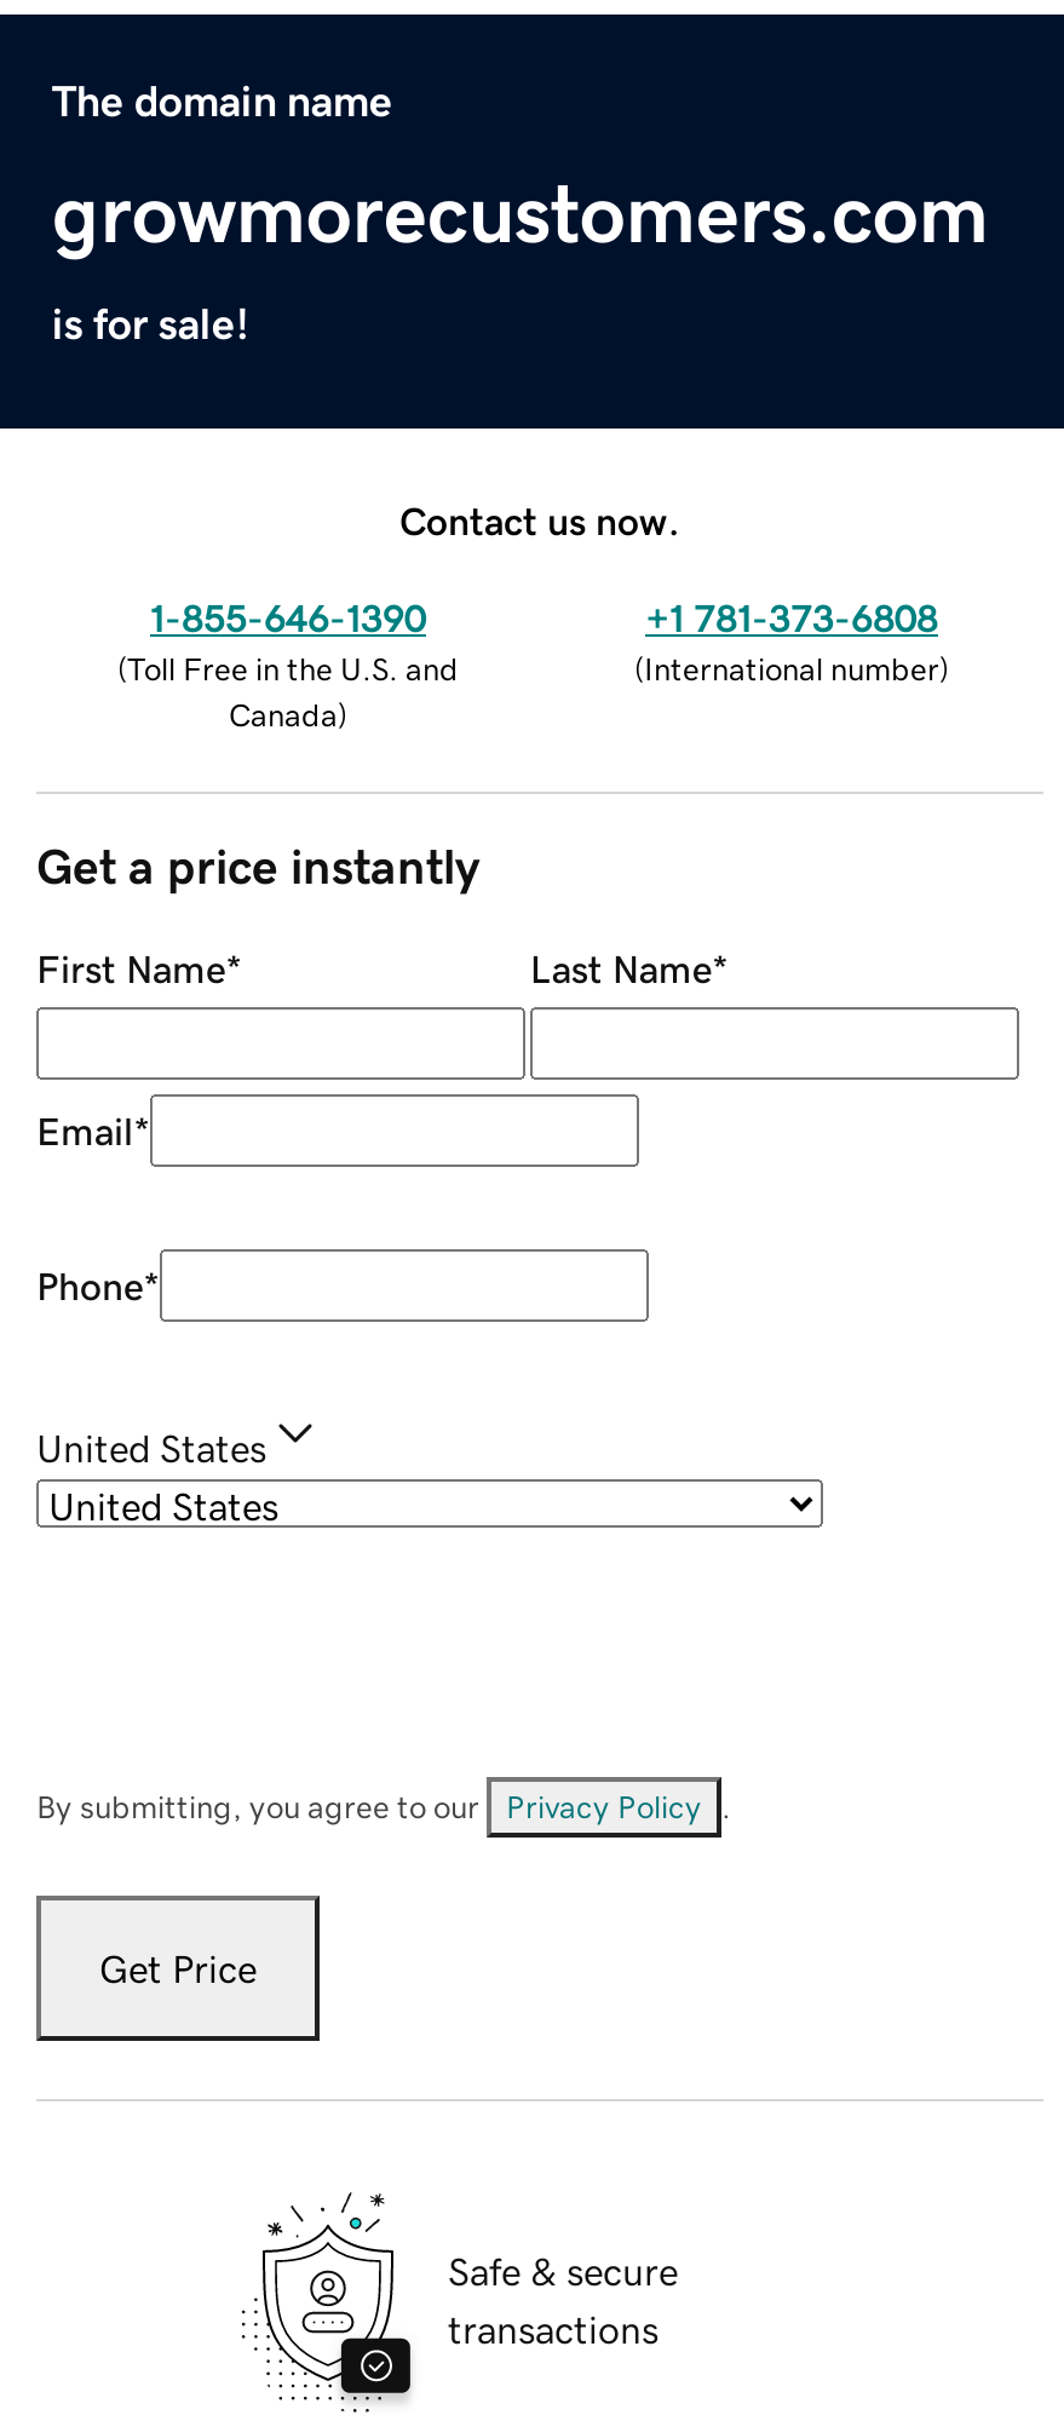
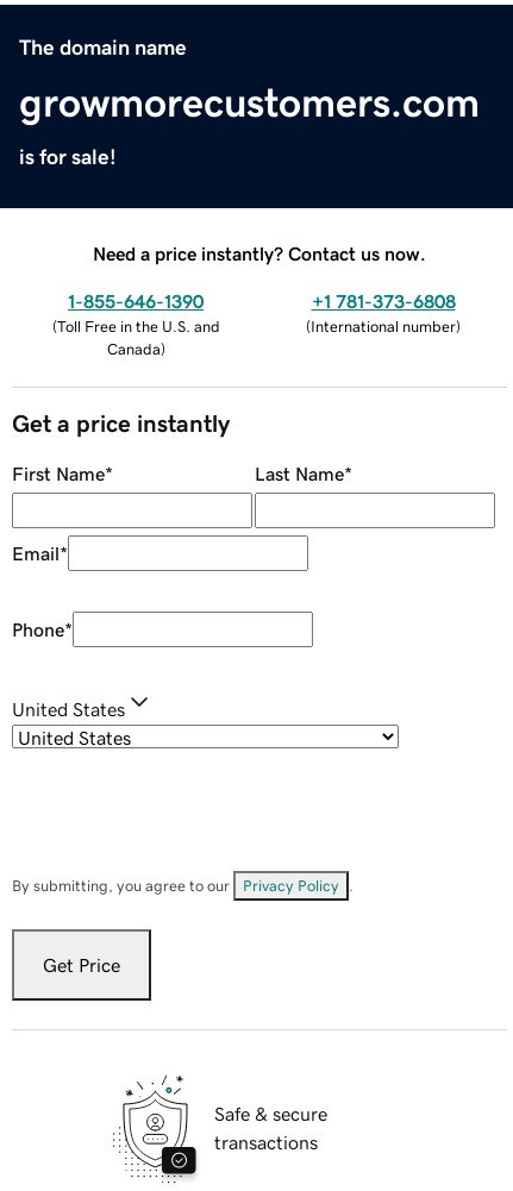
- Contact us now.
+ Need a price instantly? Contact us now.
